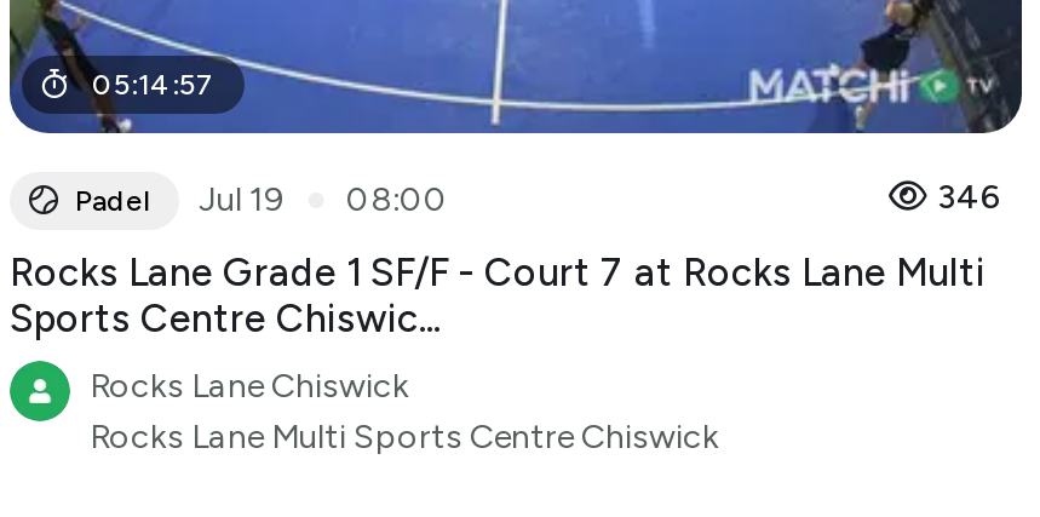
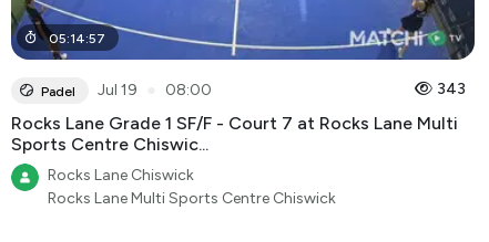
- 346
+ 343
